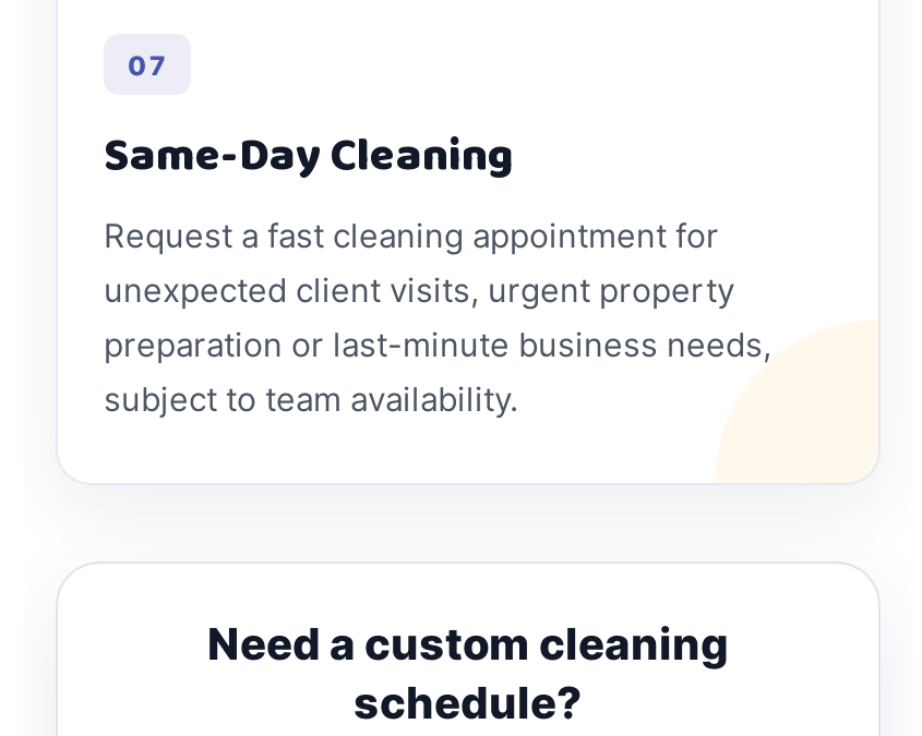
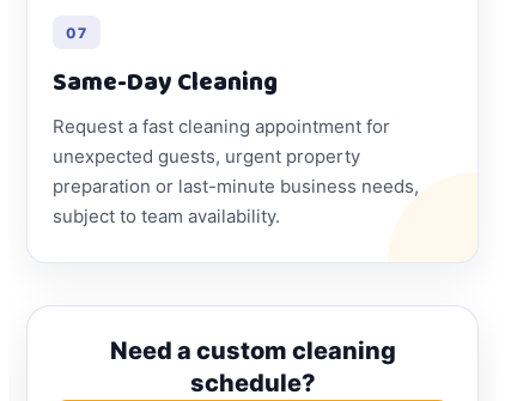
- unexpected client visits, urgent property
+ unexpected guests, urgent property
